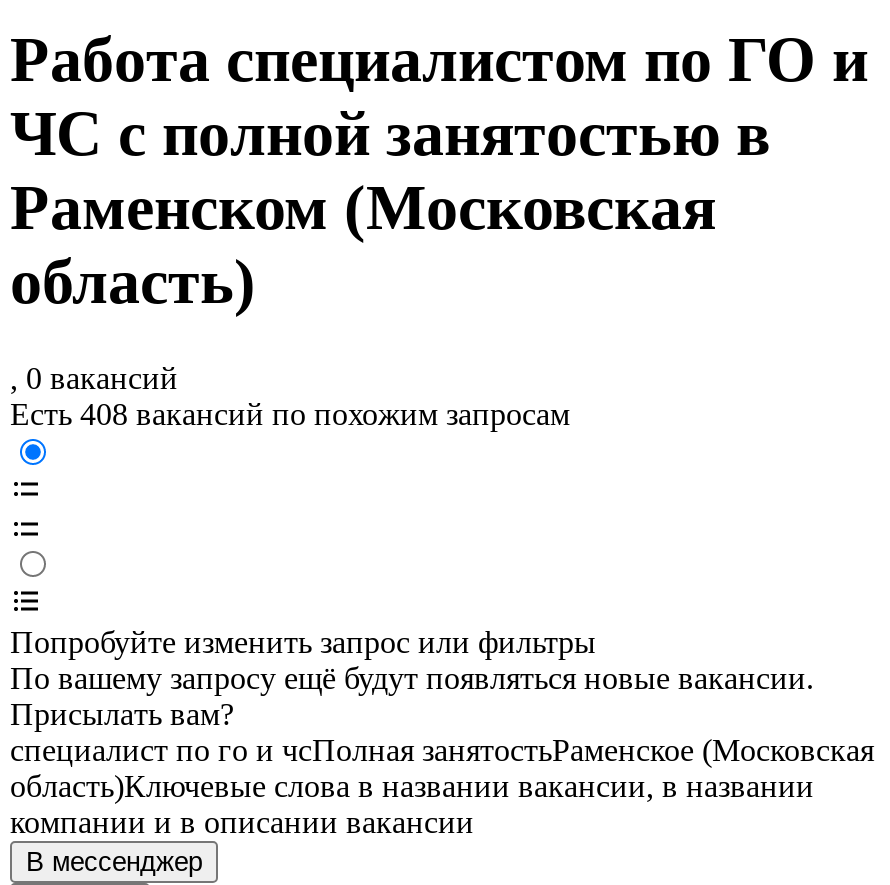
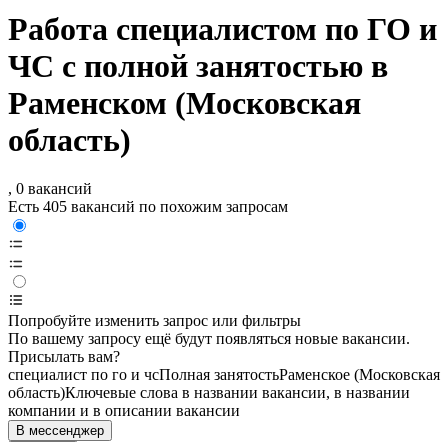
- Есть 408 вакансий по похожим запросам
+ Есть 405 вакансий по похожим запросам
